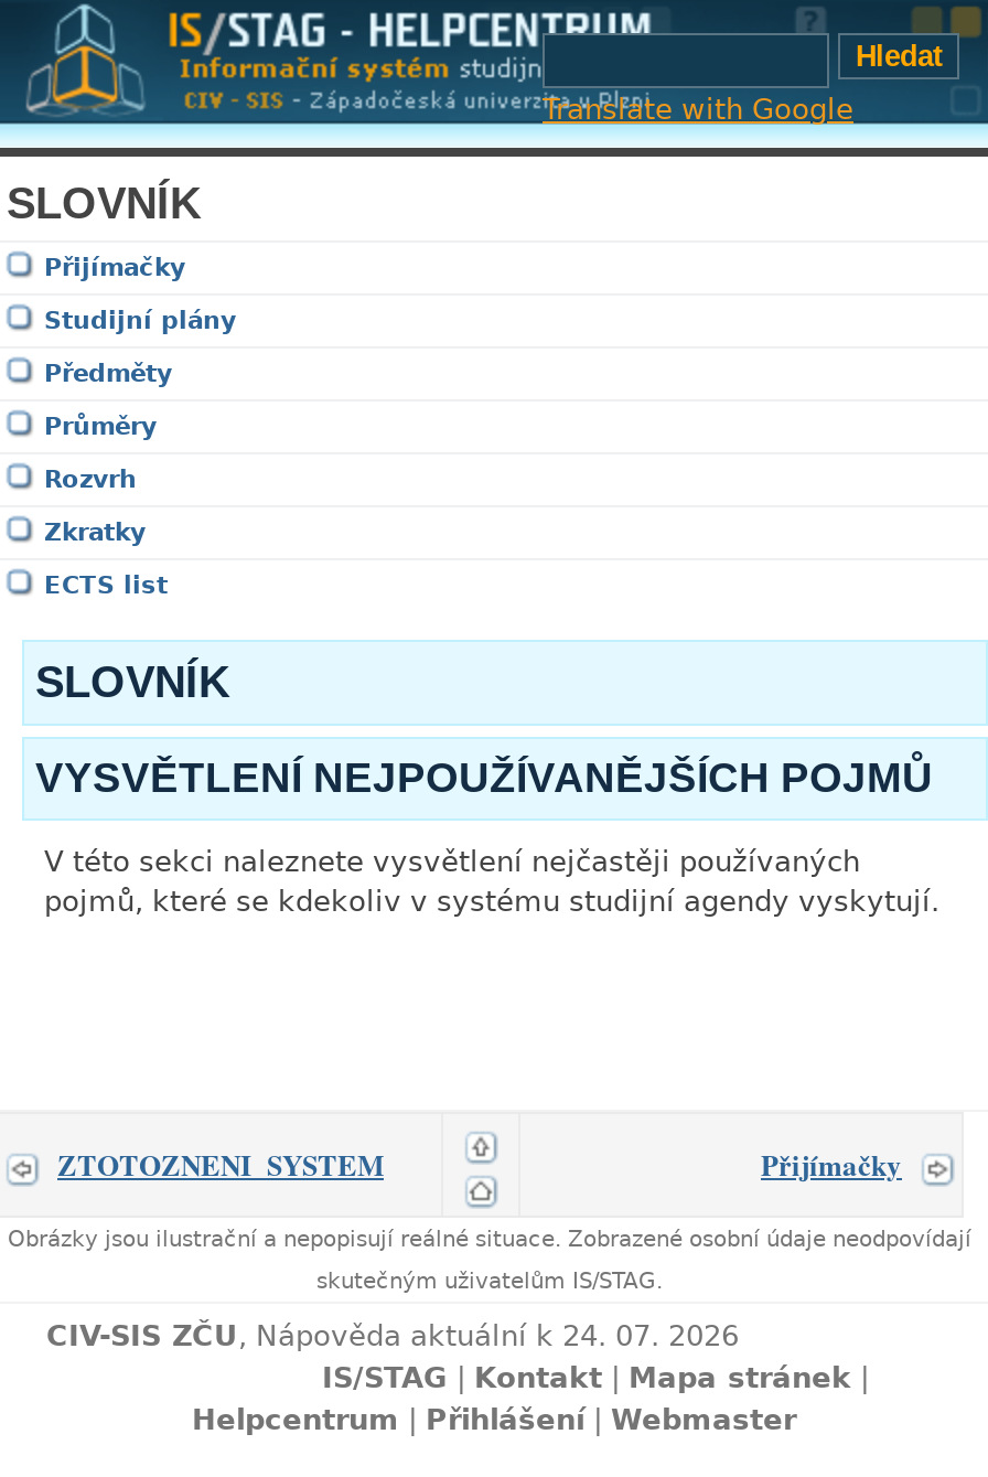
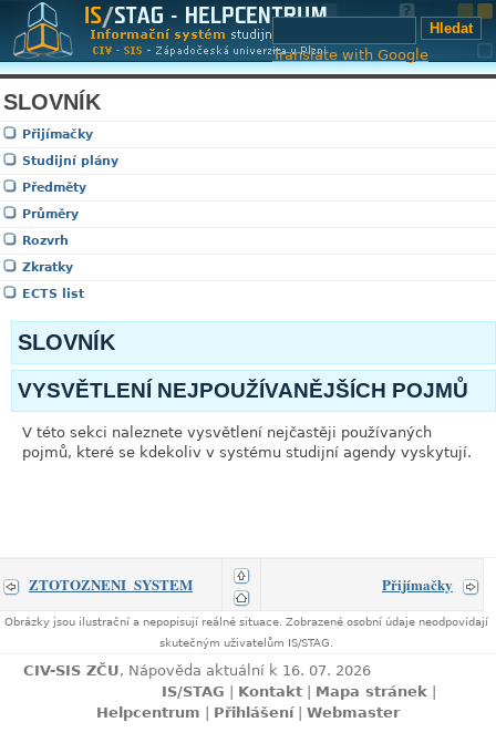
- CIV-SIS ZČU, Nápověda aktuální k 24. 07. 2026
+ CIV-SIS ZČU, Nápověda aktuální k 16. 07. 2026
